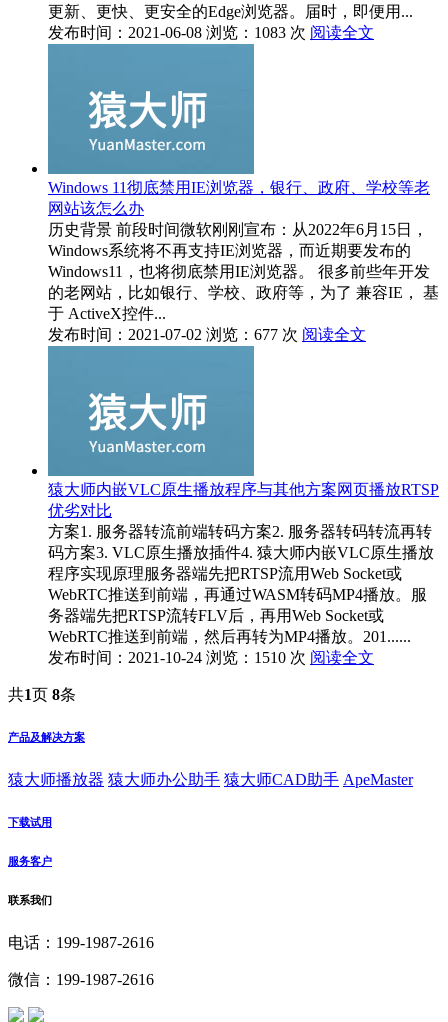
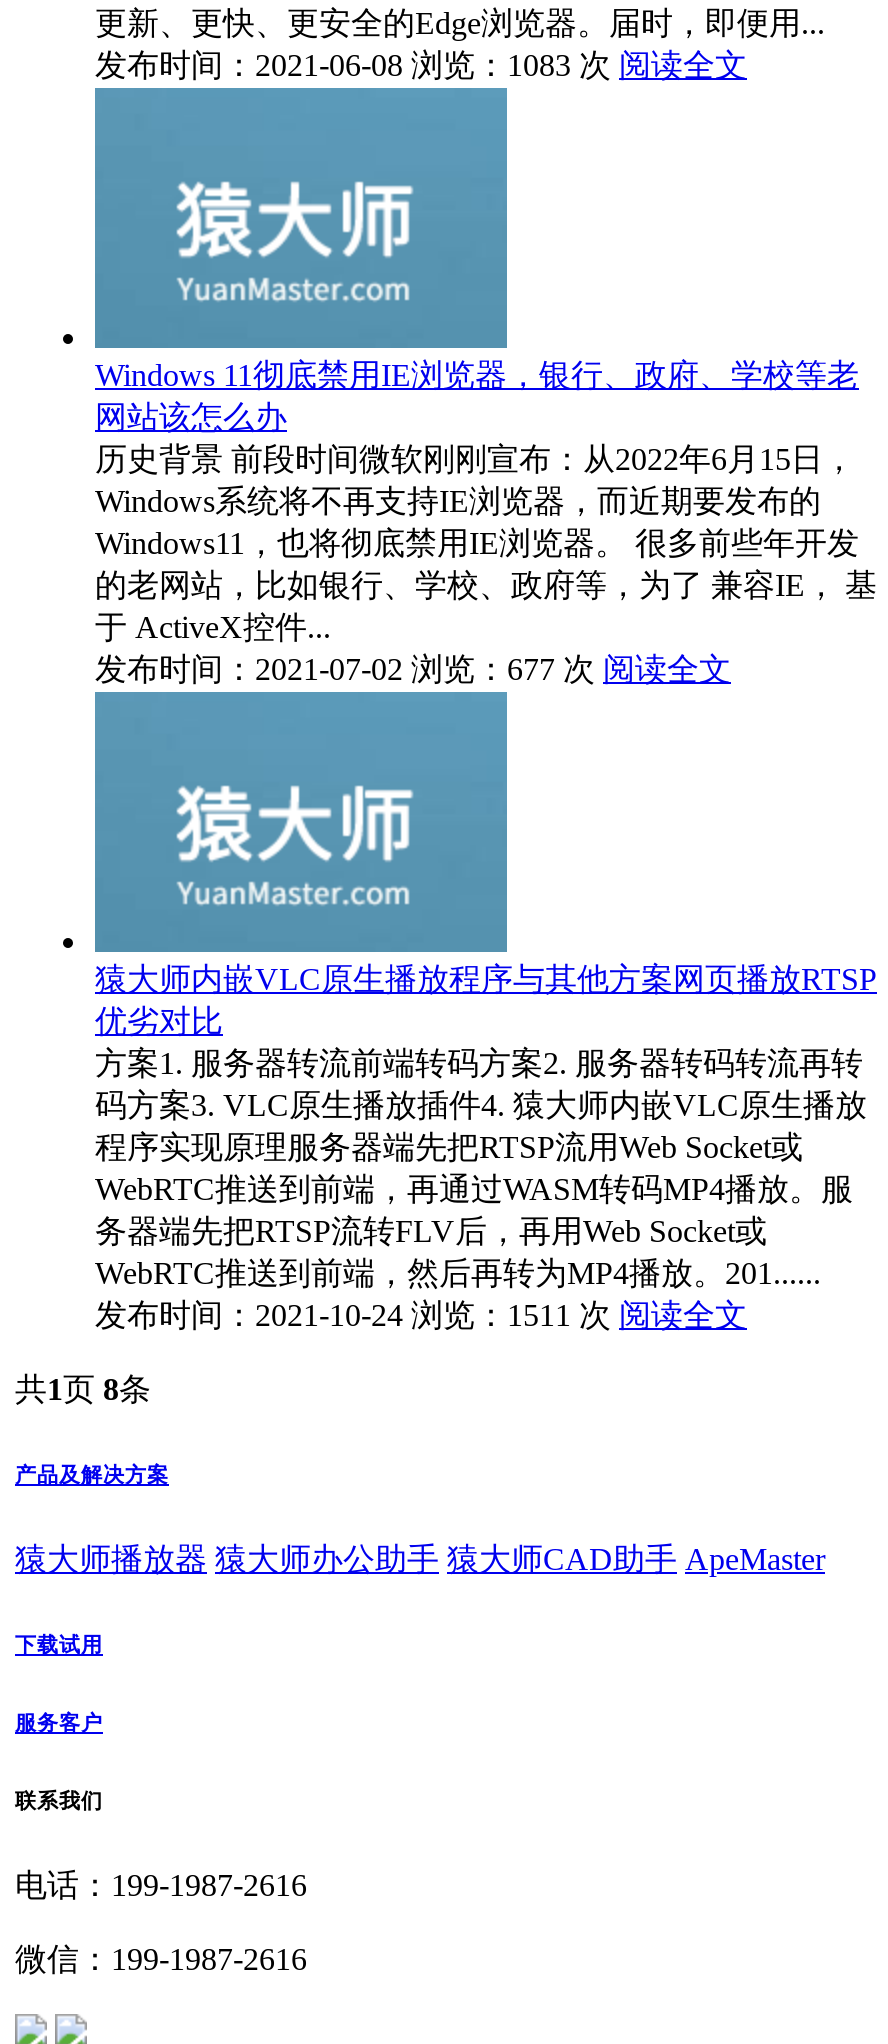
- 发布时间：2021-10-24 浏览：1510 次 阅读全文
+ 发布时间：2021-10-24 浏览：1511 次 阅读全文
